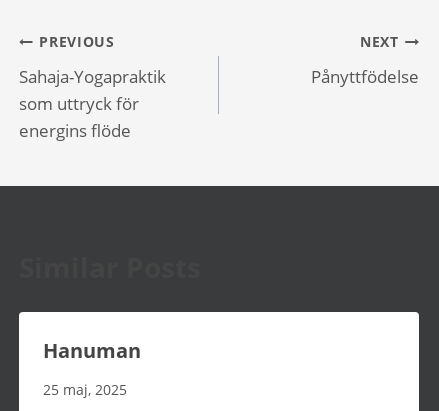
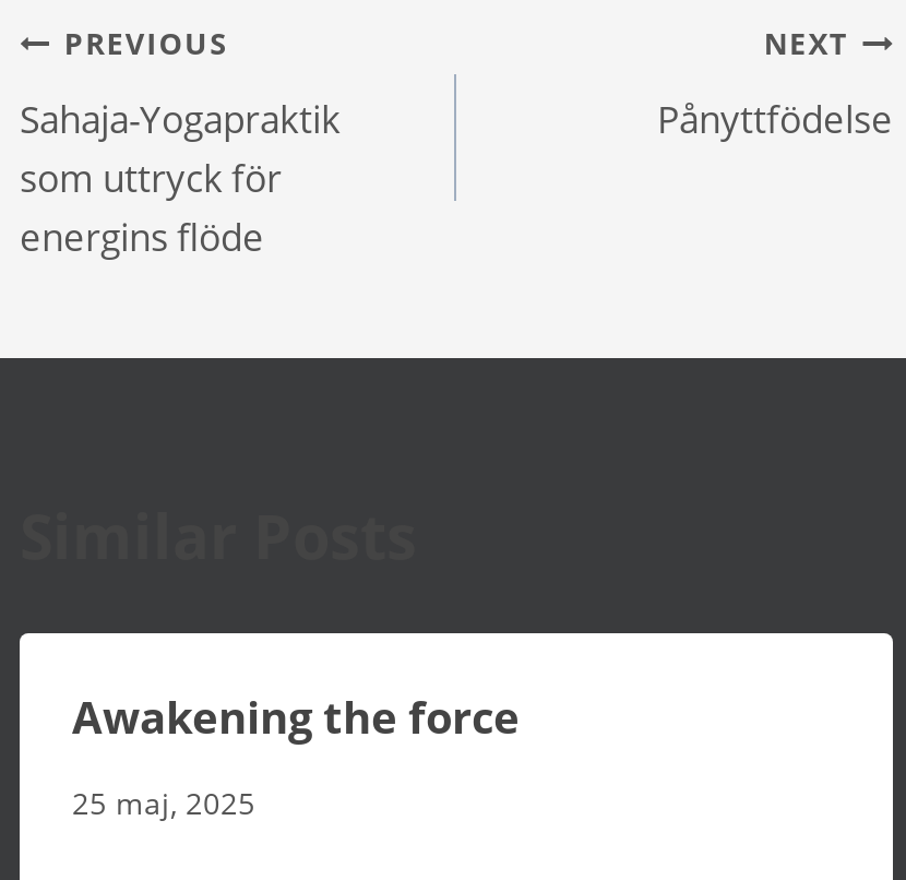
- Hanuman
+ Awakening the force
